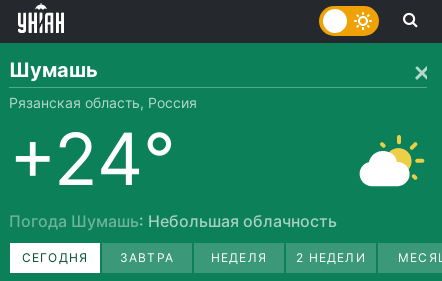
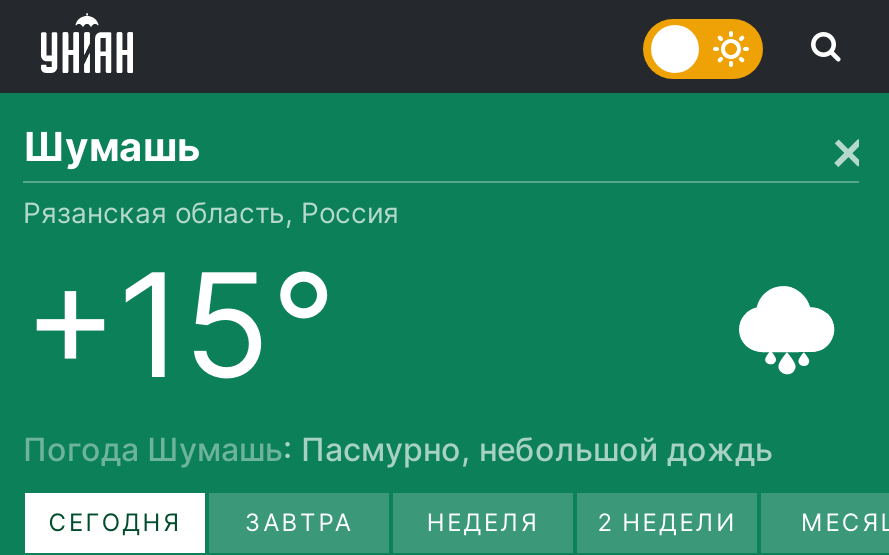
- [image]
- +24°
- Погода Шумашь: Небольшая облачность
+ [image]
+ +15°
+ Погода Шумашь: Пасмурно, небольшой дождь
